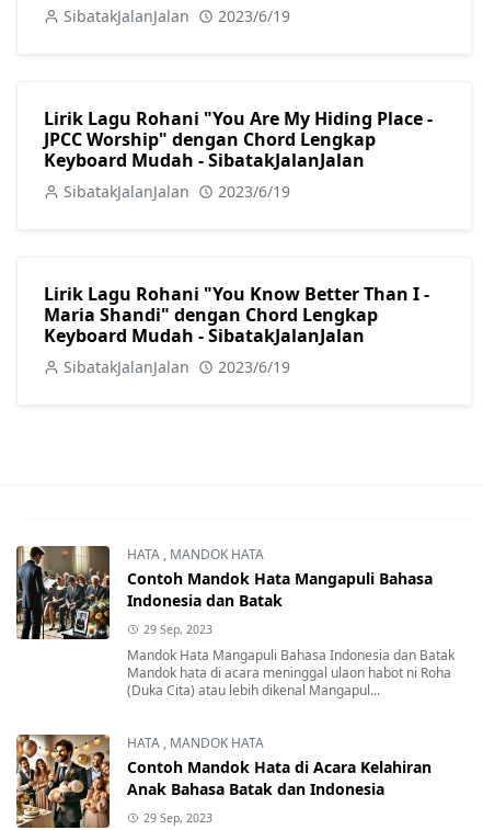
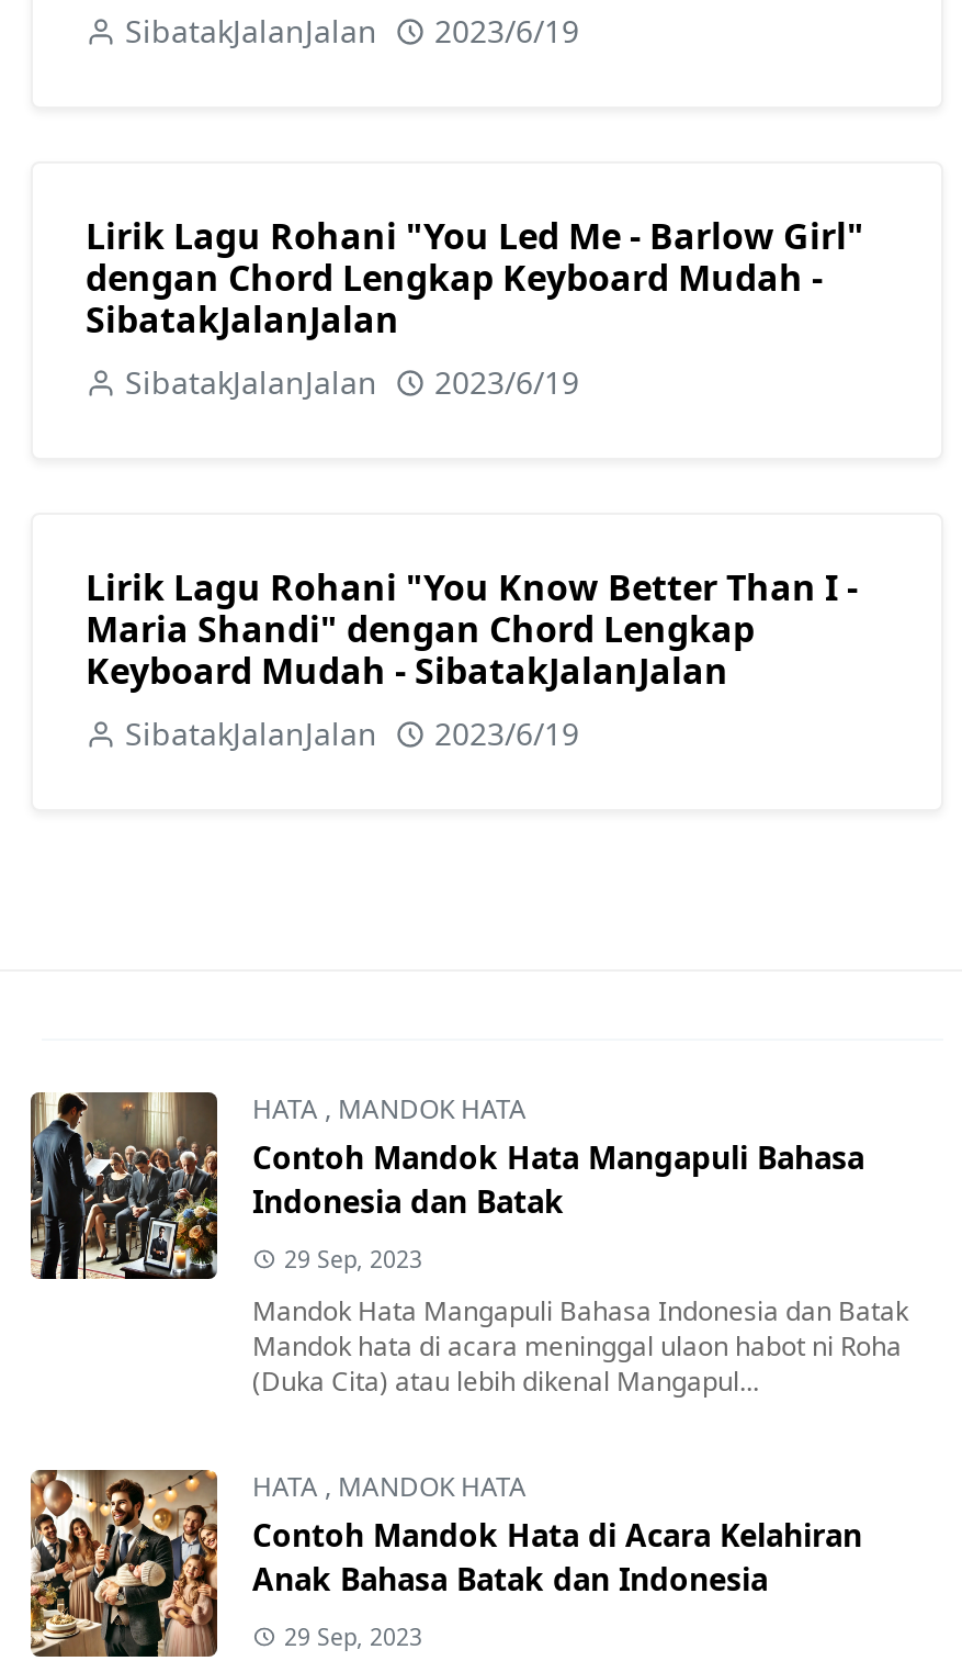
- Lirik Lagu Rohani "You Are My Hiding Place -
- JPCC Worship" dengan Chord Lengkap
- Keyboard Mudah - SibatakJalanJalan
+ Lirik Lagu Rohani "You Led Me - Barlow Girl"
+ dengan Chord Lengkap Keyboard Mudah -
+ SibatakJalanJalan
